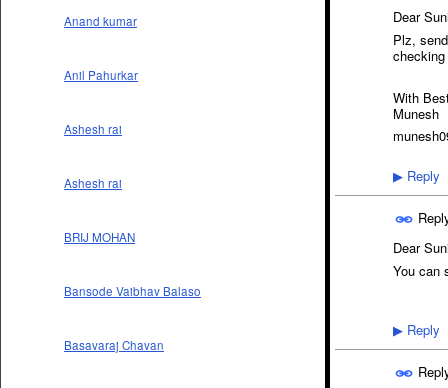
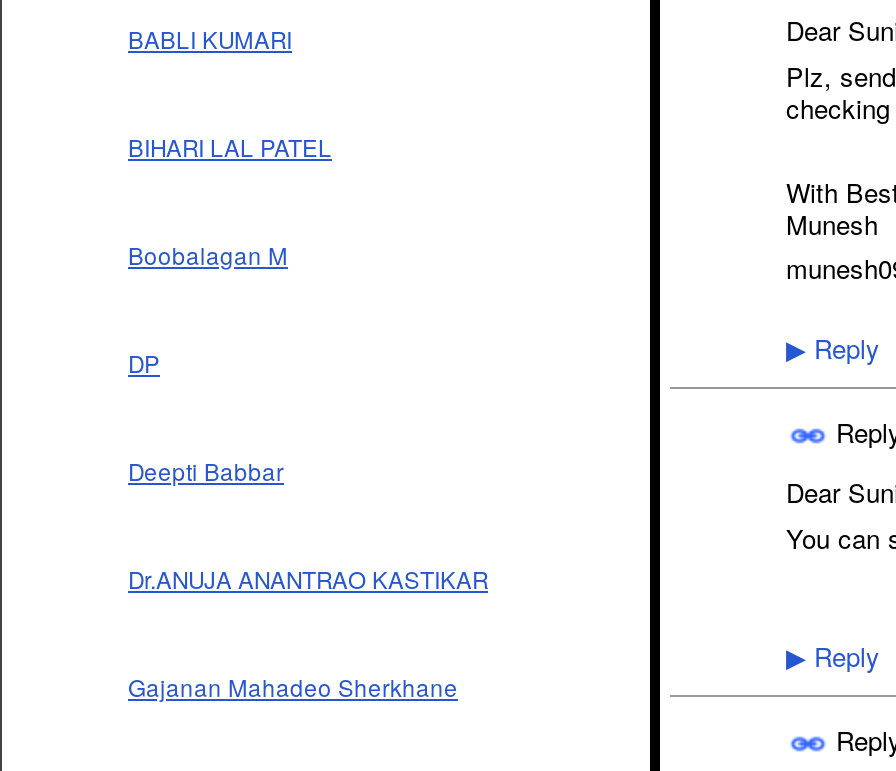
- Anand kumar
+ BABLI KUMARI

- Anil Pahurkar
+ BIHARI LAL PATEL

- Ashesh rai
+ Boobalagan M

- Ashesh rai
+ DP

- BRIJ MOHAN
+ Deepti Babbar

- Bansode Vaibhav Balaso
+ Dr.ANUJA ANANTRAO KASTIKAR

- Basavaraj Chavan
+ Gajanan Mahadeo Sherkhane
